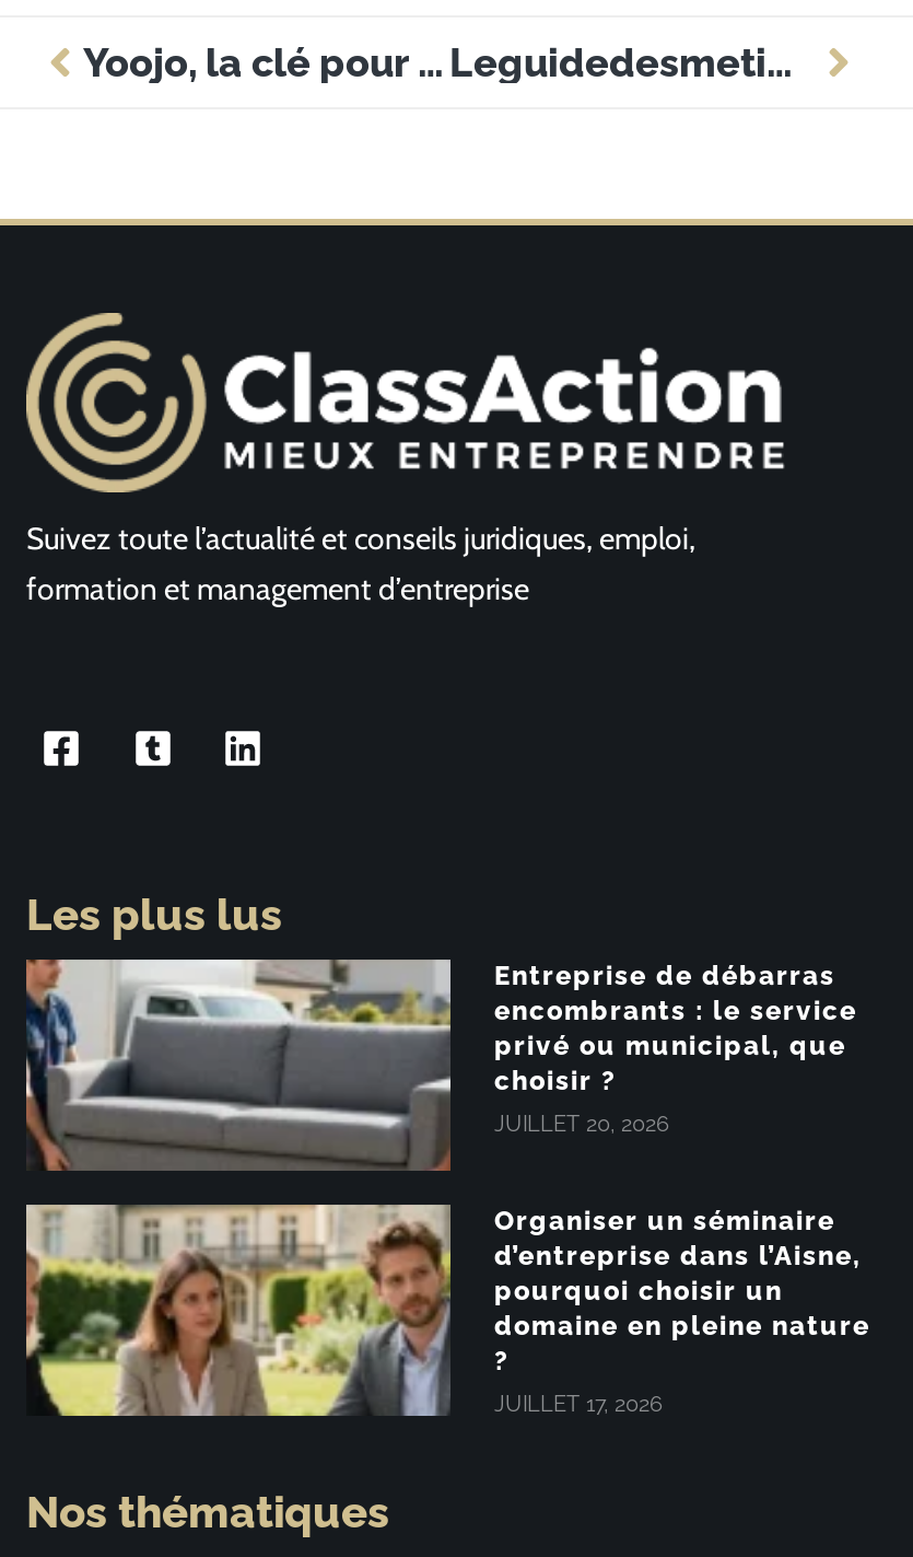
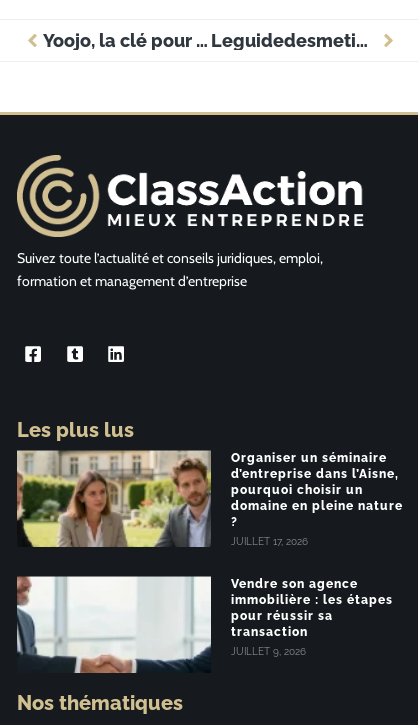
- [image]
- Entreprise de débarras
- encombrants : le service
- privé ou municipal, que
- choisir ?
- JUILLET 20, 2026

moved up: [image] | Organiser un séminaire | d’entreprise dans l’Aisne, | pourquoi choisir un | domaine en pleine nature | JUILLET 17, 2026

+ [image]
+ Vendre son agence
+ immobilière : les étapes
+ pour réussir sa
+ transaction
+ JUILLET 9, 2026
